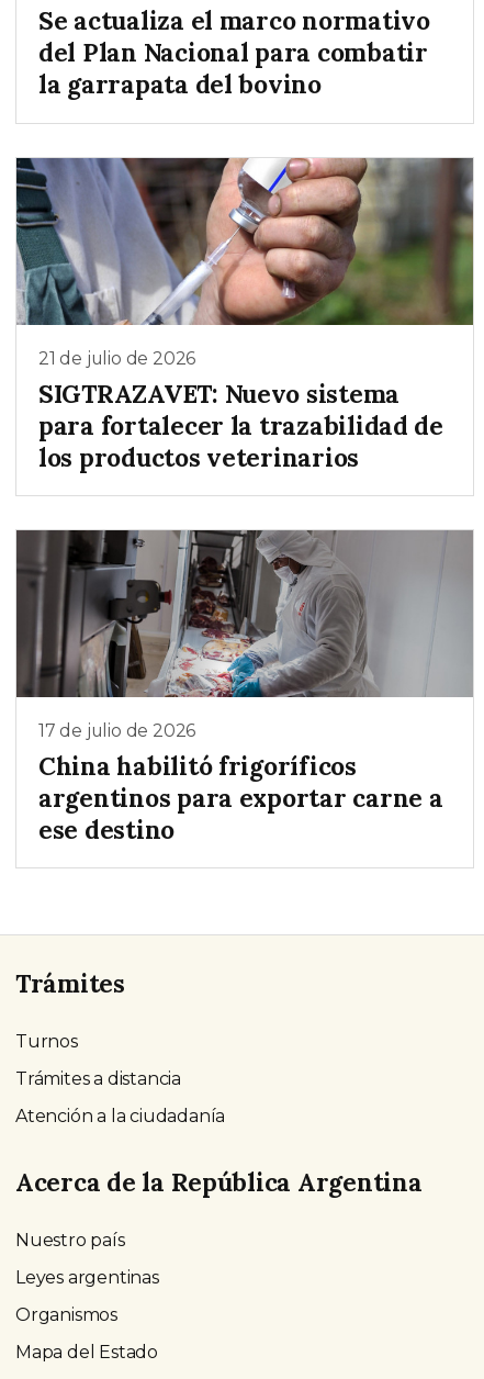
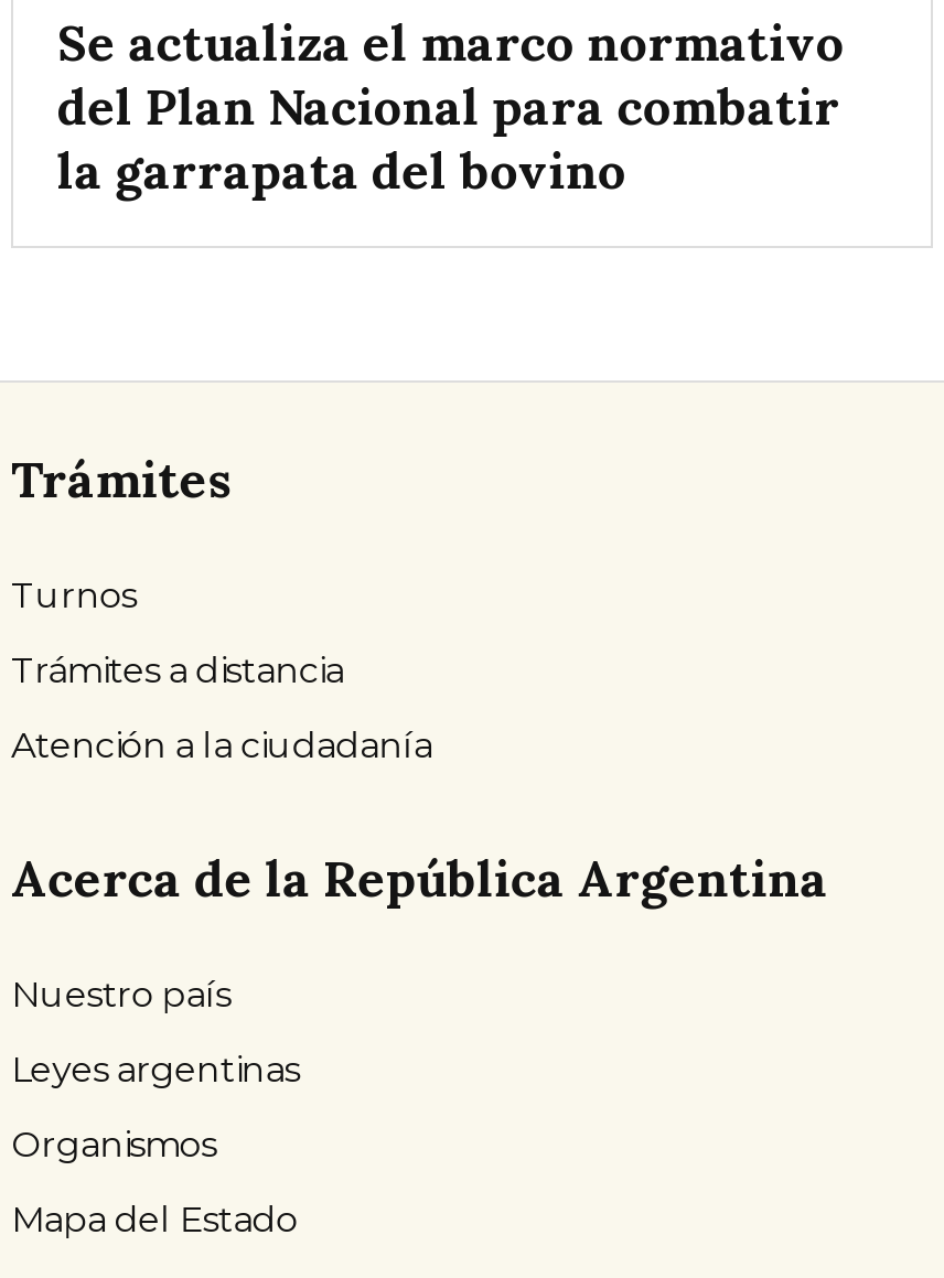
- [image]
- 21 de julio de 2026
- SIGTRAZAVET: Nuevo sistema
- para fortalecer la trazabilidad de
- los productos veterinarios

- [image]
- 17 de julio de 2026
- China habilitó frigoríficos
- argentinos para exportar carne a
- ese destino
